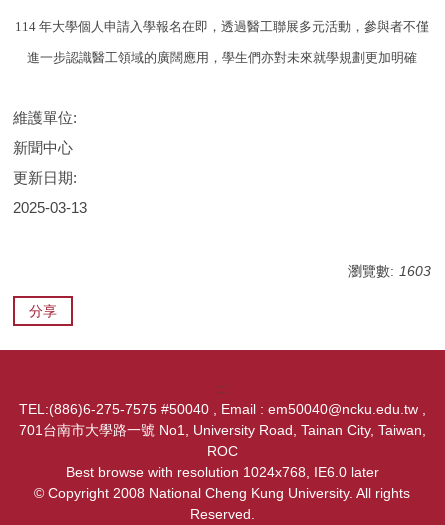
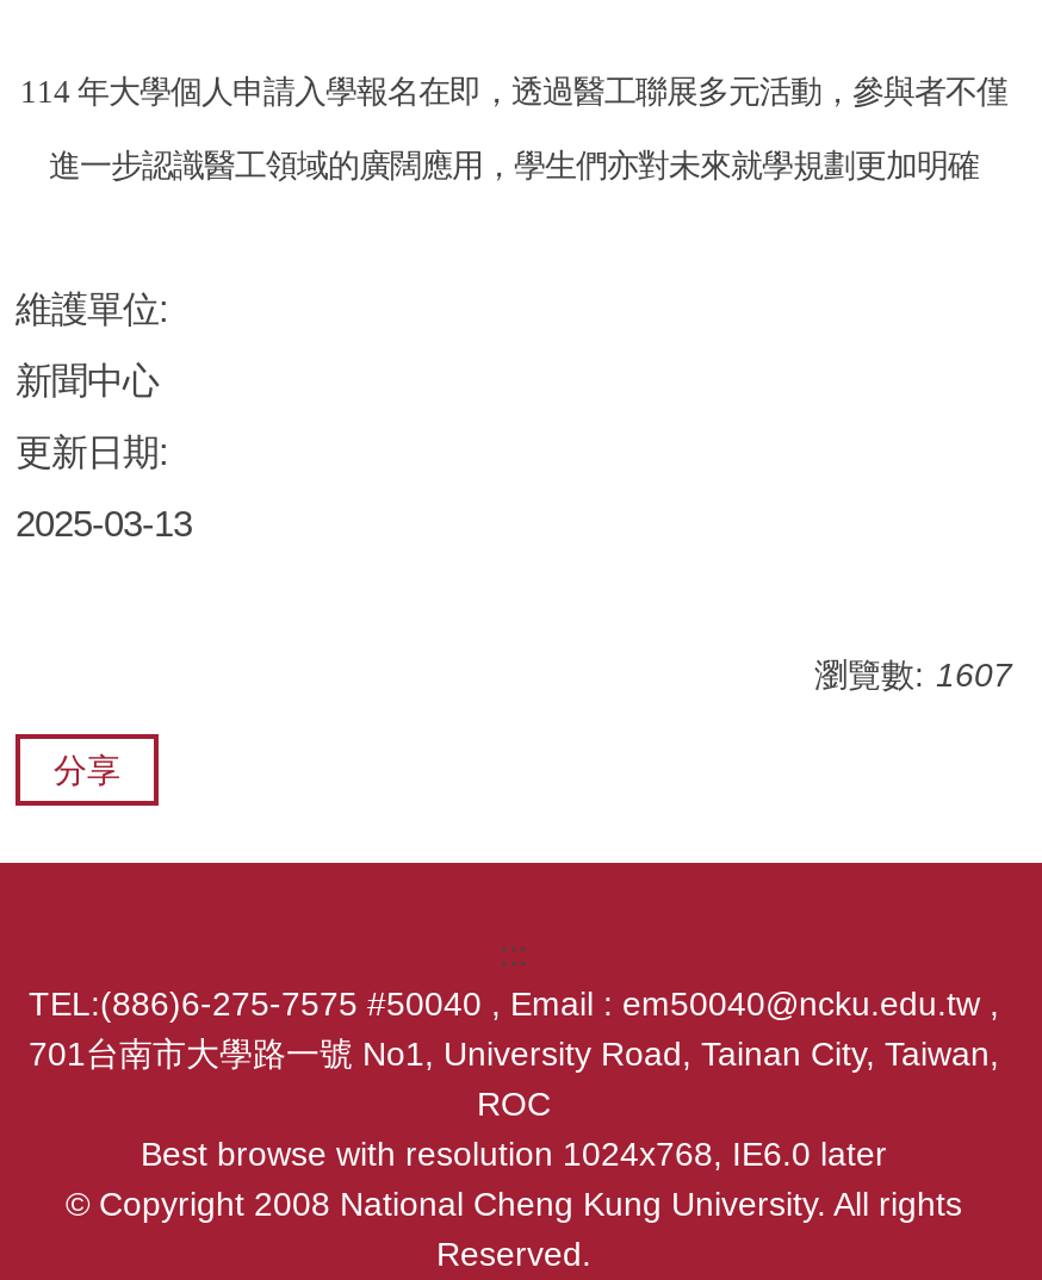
- 瀏覽數: 1603
+ 瀏覽數: 1607
